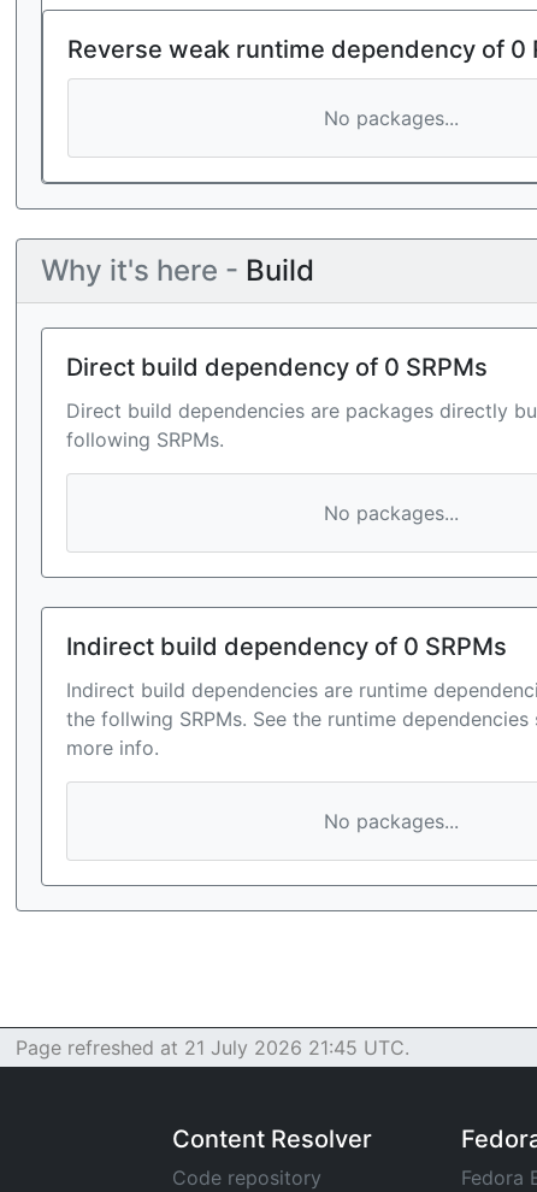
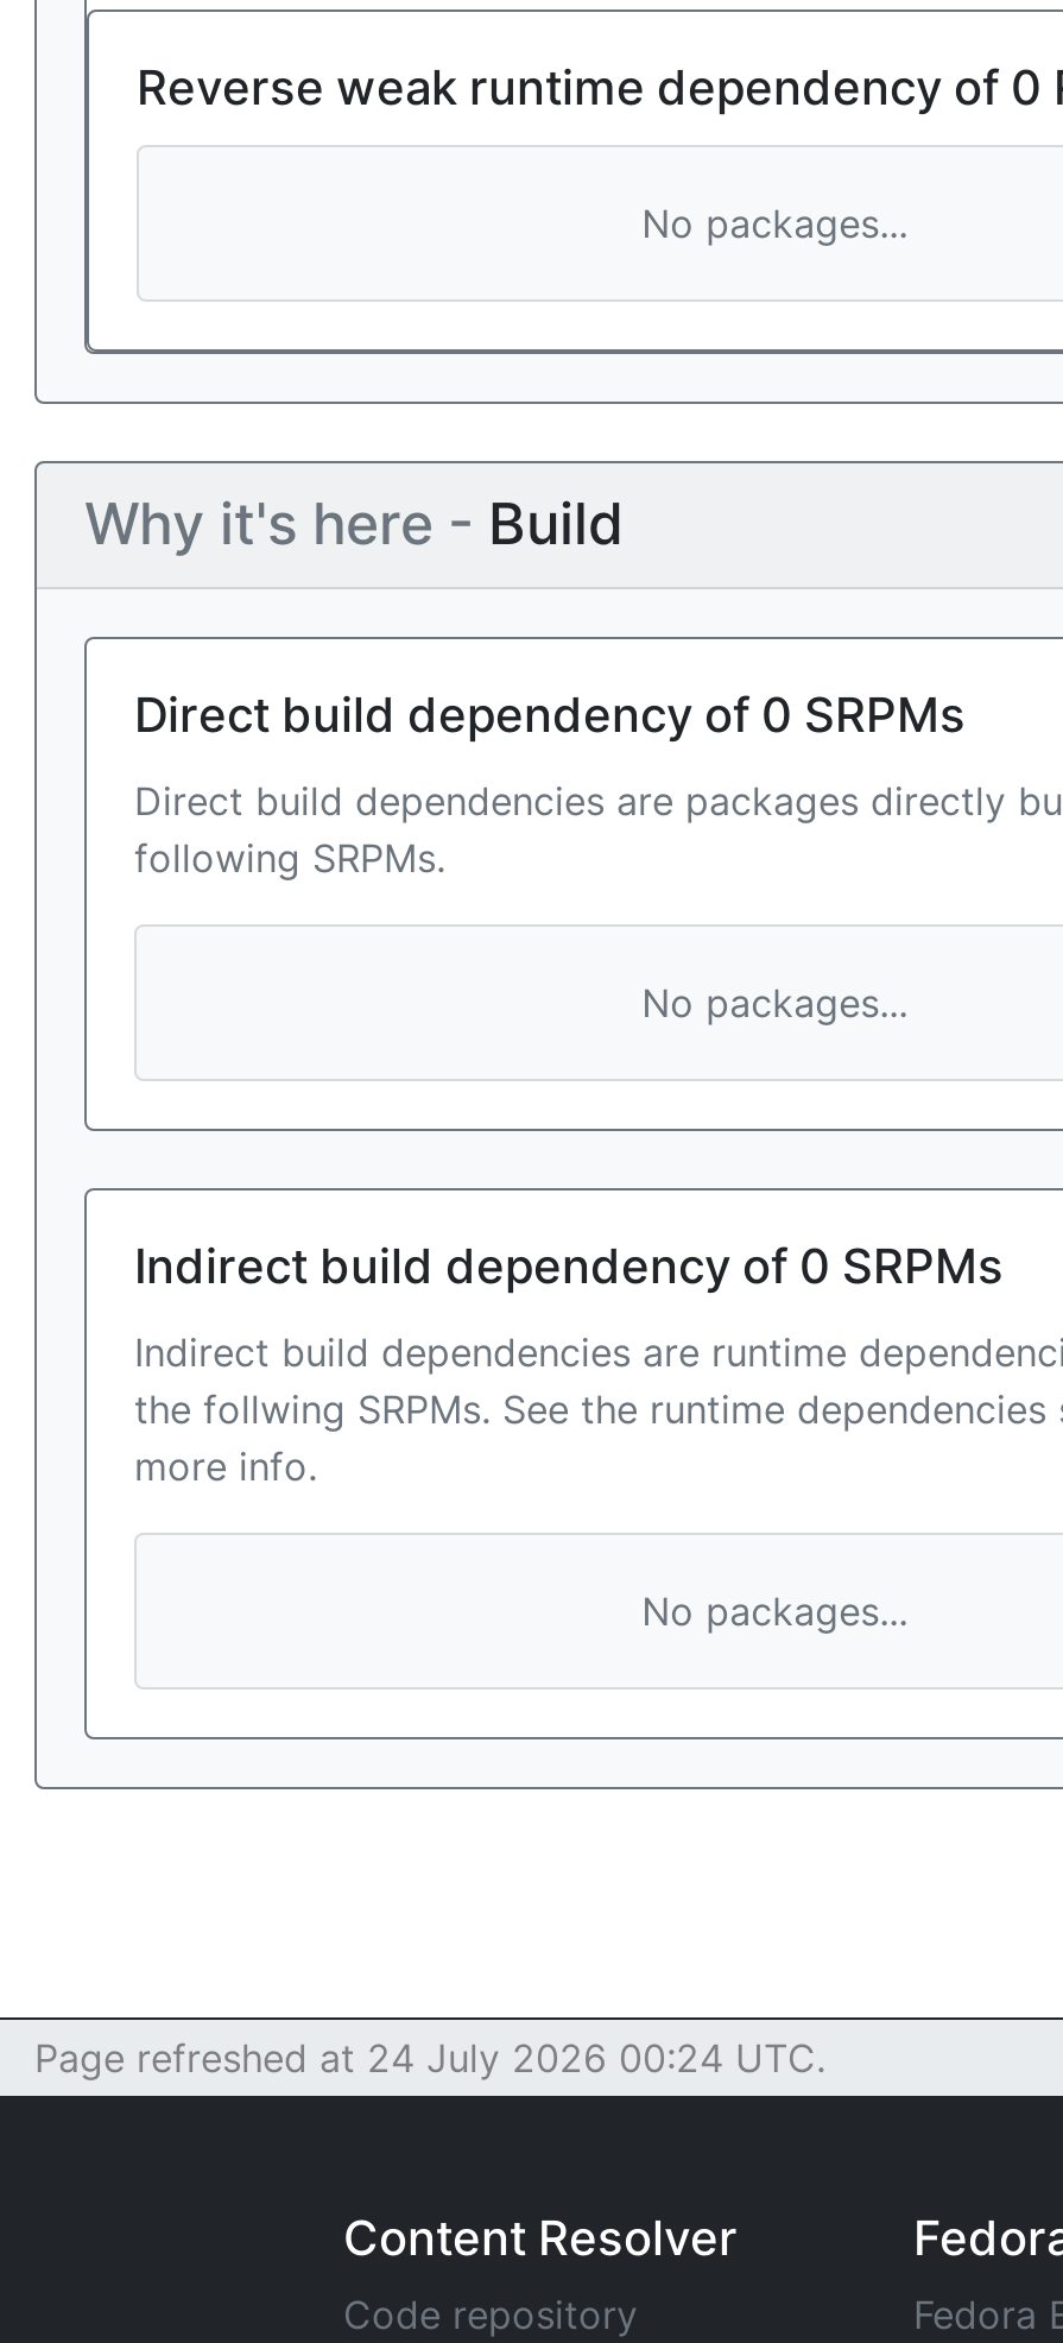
- Page refreshed at 21 July 2026 21:45 UTC.
+ Page refreshed at 24 July 2026 00:24 UTC.
